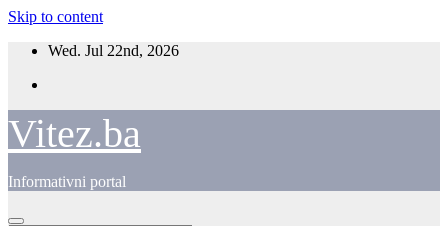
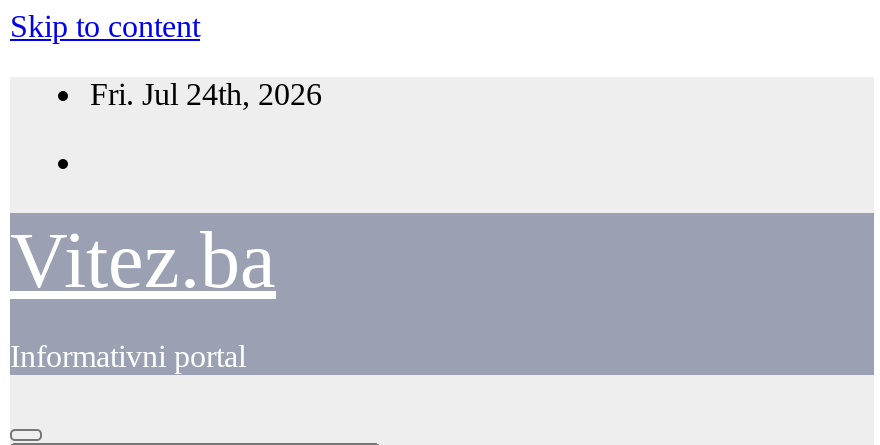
- Wed. Jul 22nd, 2026
+ Fri. Jul 24th, 2026
